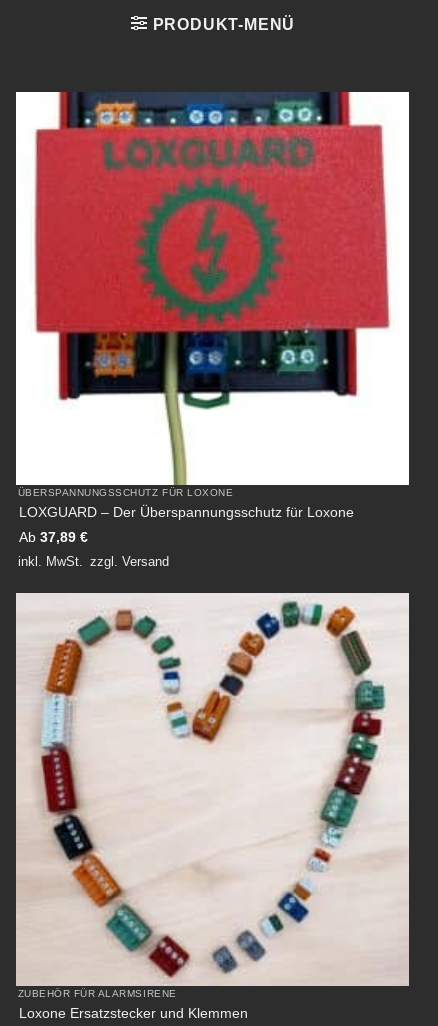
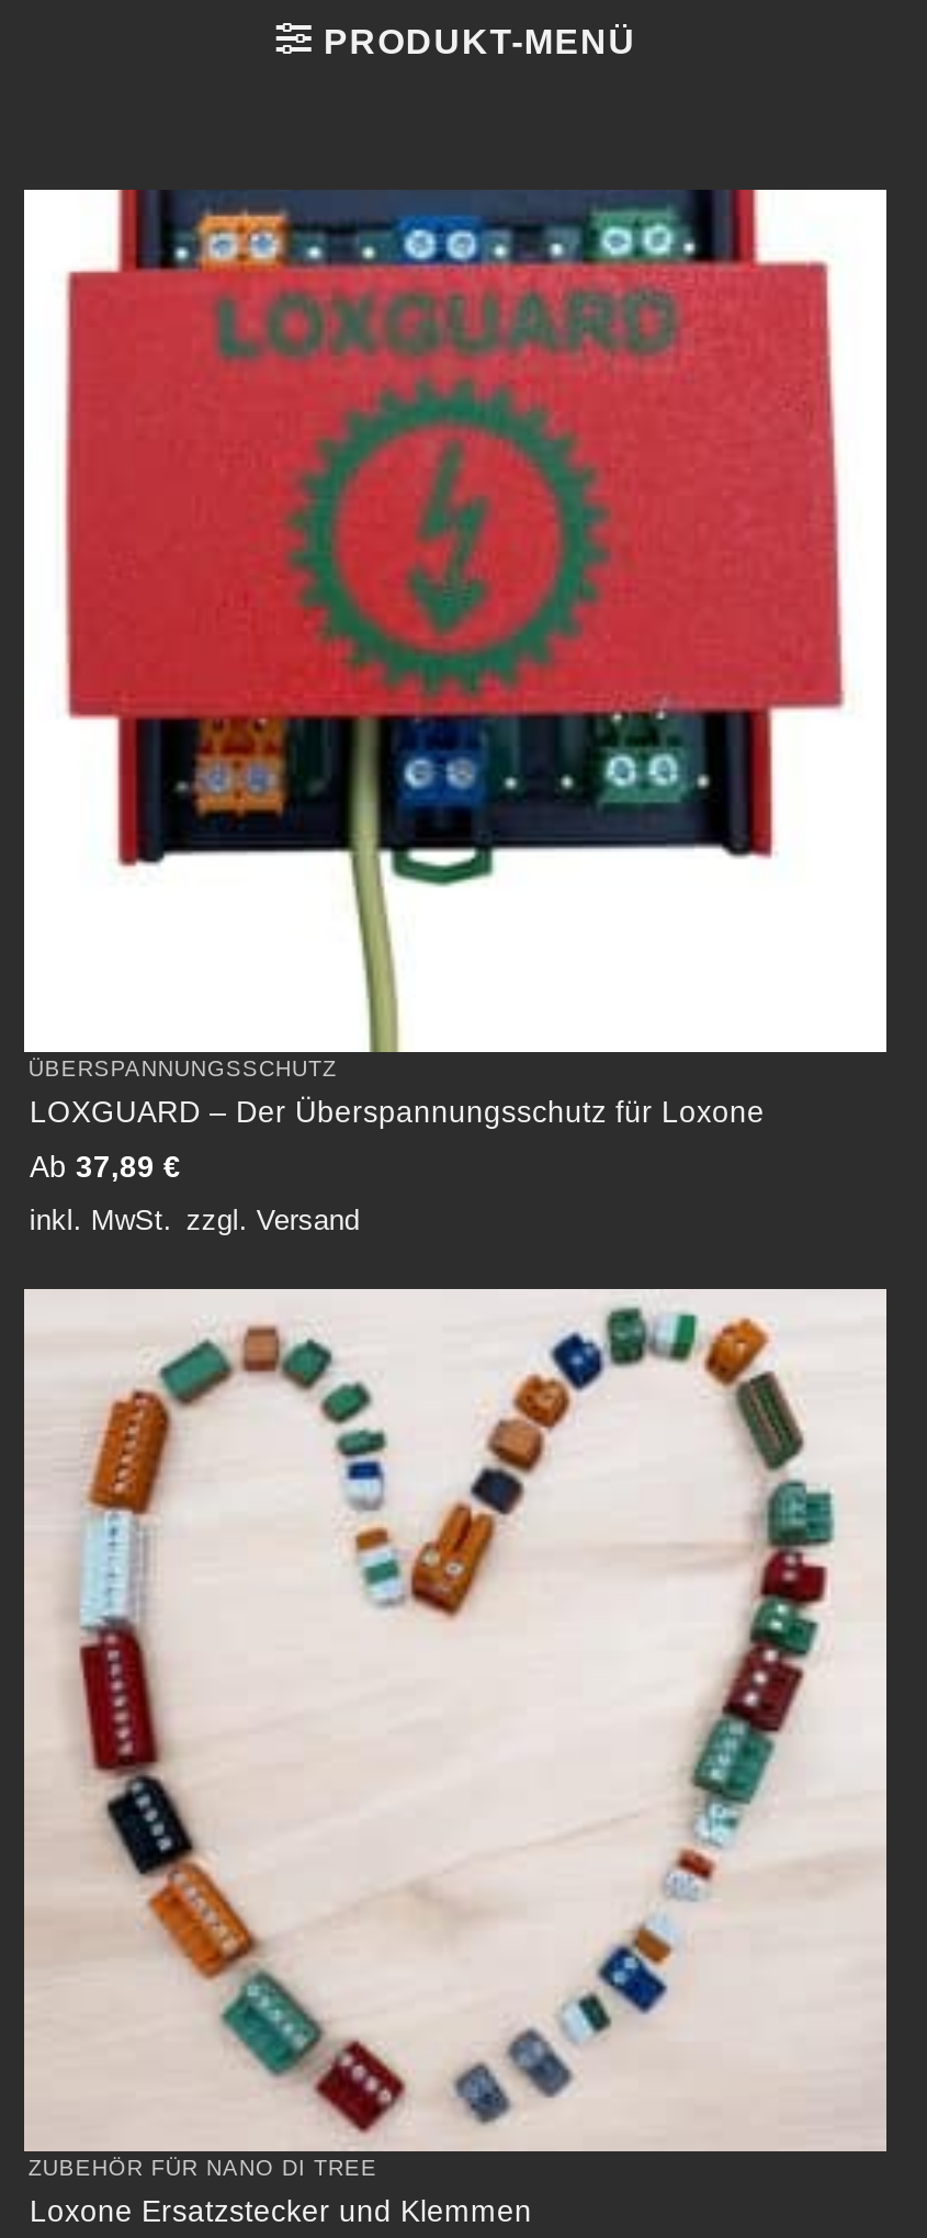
- ÜBERSPANNUNGSSCHUTZ FÜR LOXONE
+ ÜBERSPANNUNGSSCHUTZ

- ZUBEHÖR FÜR ALARMSIRENE
+ ZUBEHÖR FÜR NANO DI TREE
